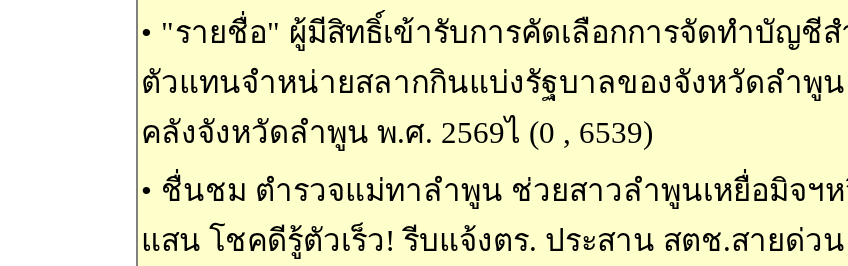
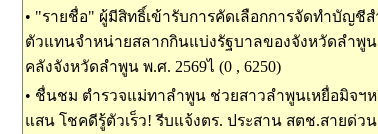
- คลังจังหวัดลำพูน พ.ศ. 2569ไ (0 , 6539)
+ คลังจังหวัดลำพูน พ.ศ. 2569ไ (0 , 6250)
